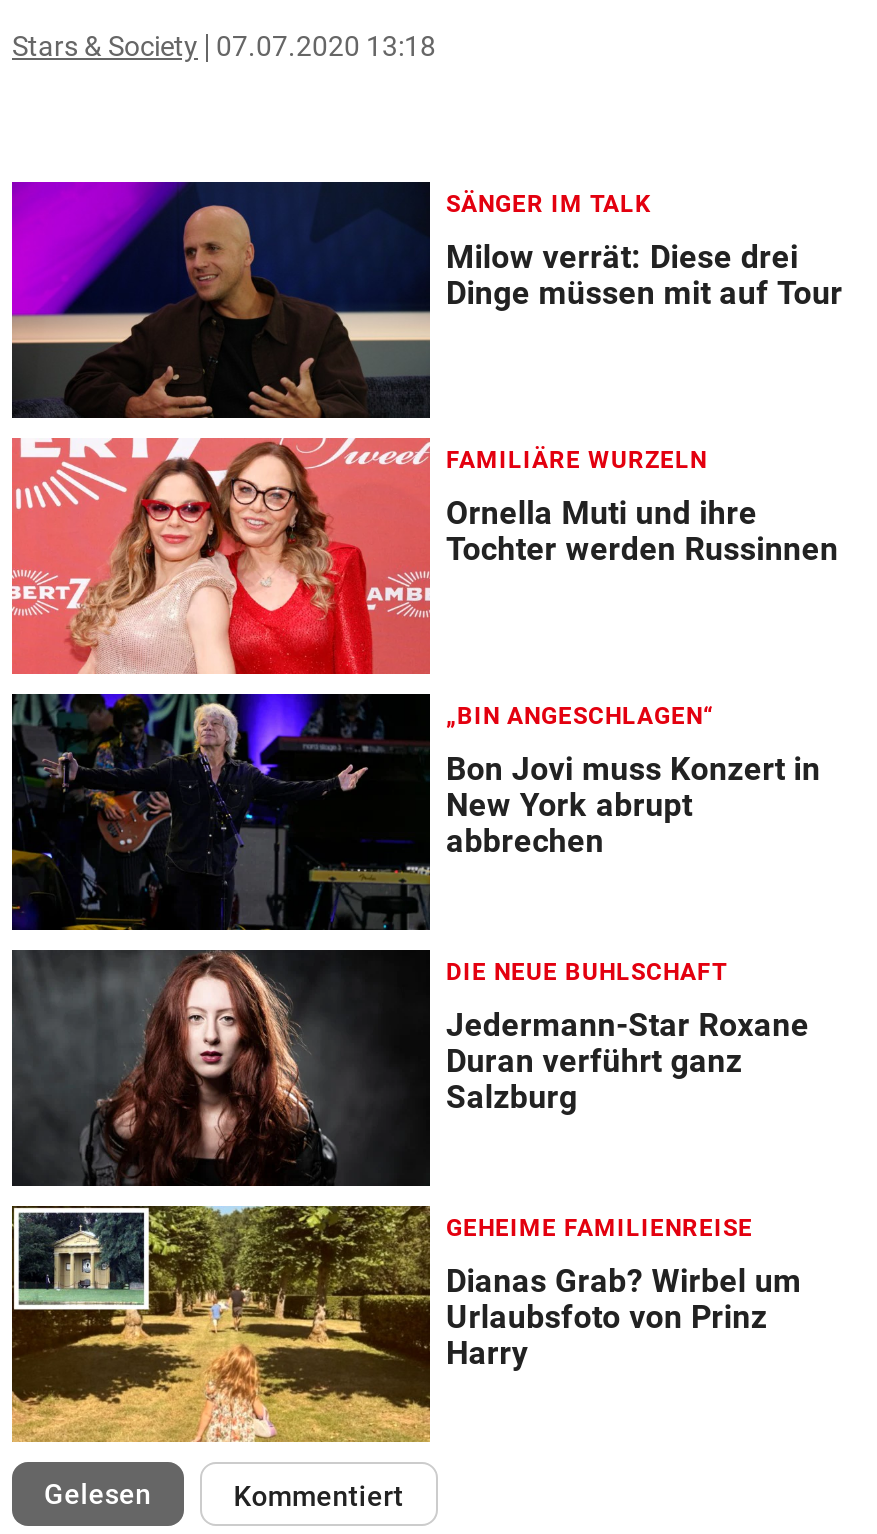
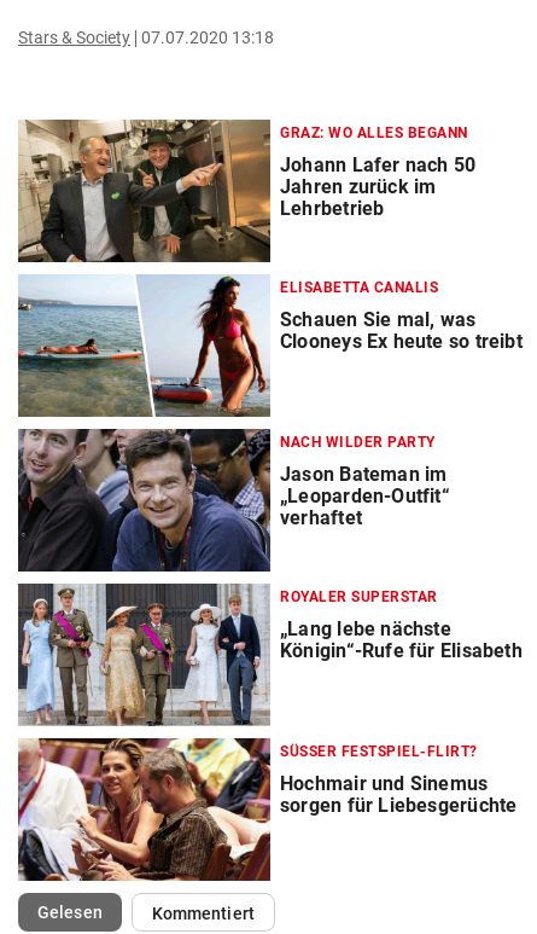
- [image]
- SÄNGER IM TALK
+ [image]
+ GRAZ: WO ALLES BEGANN

- Milow verrät: Diese drei
- Dinge müssen mit auf Tour
+ Johann Lafer nach 50
+ Jahren zurück im
+ Lehrbetrieb

- [image]
- FAMILIÄRE WURZELN
+ [image]
+ ELISABETTA CANALIS

- Ornella Muti und ihre
- Tochter werden Russinnen
+ Schauen Sie mal, was
+ Clooneys Ex heute so treibt

- [image]
- „BIN ANGESCHLAGEN“
+ [image]
+ NACH WILDER PARTY

- Bon Jovi muss Konzert in
- New York abrupt
- abbrechen
+ Jason Bateman im
+ „Leoparden-Outfit“
+ verhaftet

- [image]
- DIE NEUE BUHLSCHAFT
+ [image]
+ ROYALER SUPERSTAR

- Jedermann-Star Roxane
- Duran verführt ganz
- Salzburg
+ „Lang lebe nächste
+ Königin“-Rufe für Elisabeth

- [image]
- GEHEIME FAMILIENREISE
+ [image]
+ SÜSSER FESTSPIEL-FLIRT?

- Dianas Grab? Wirbel um
- Urlaubsfoto von Prinz
- Harry
+ Hochmair und Sinemus
+ sorgen für Liebesgerüchte
